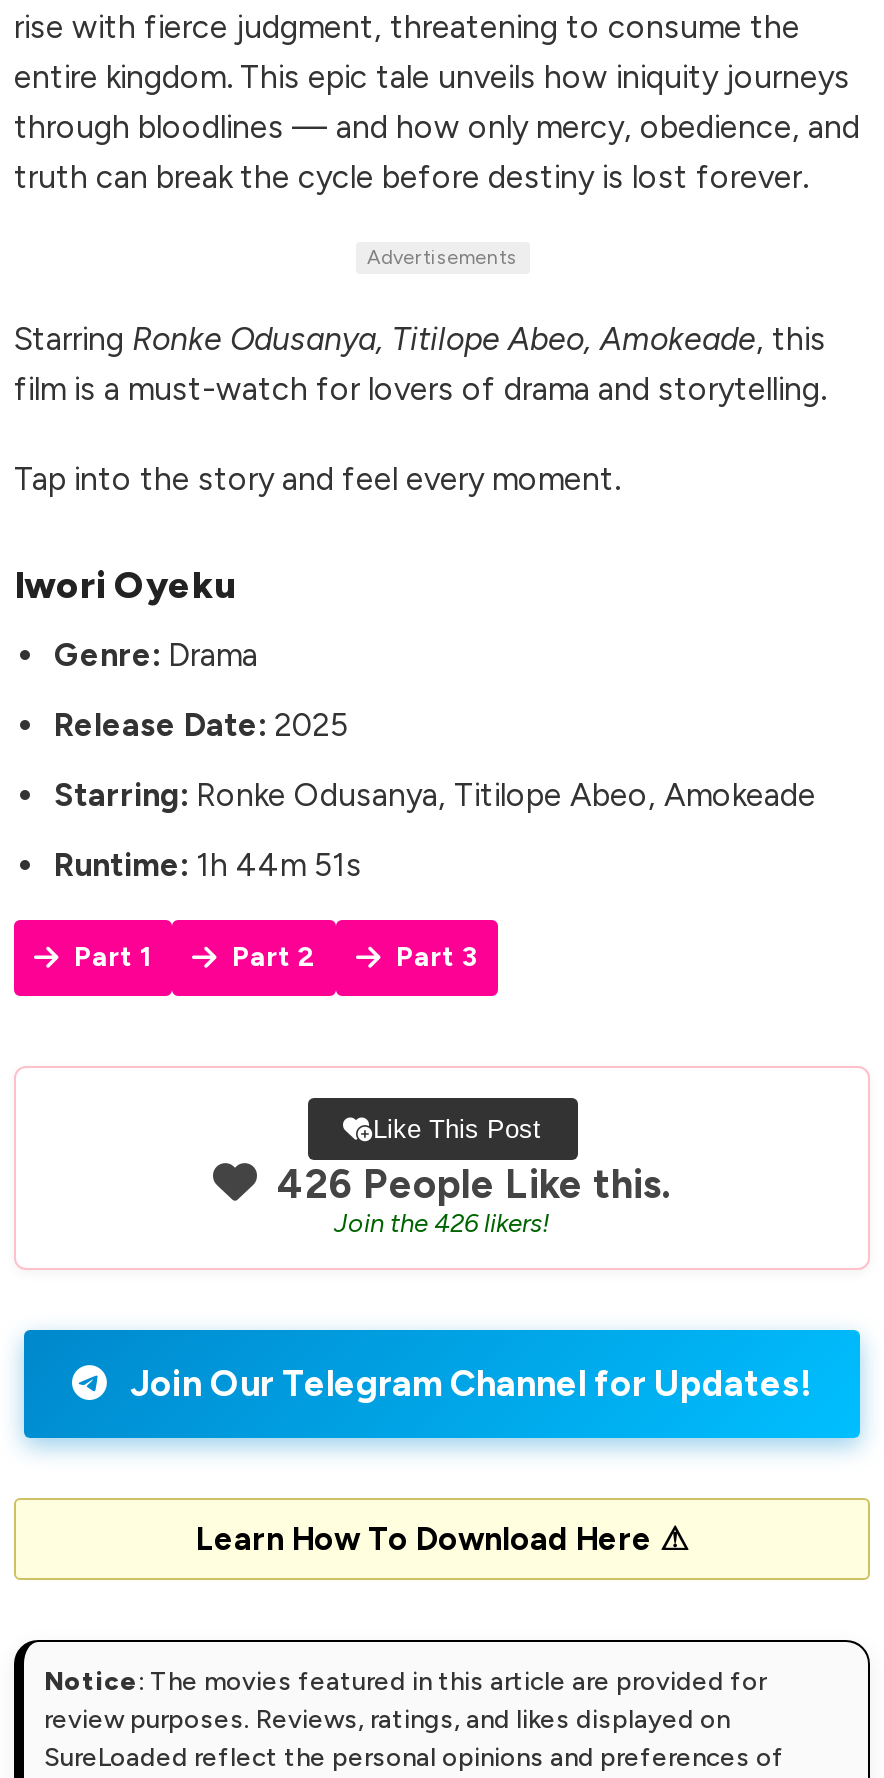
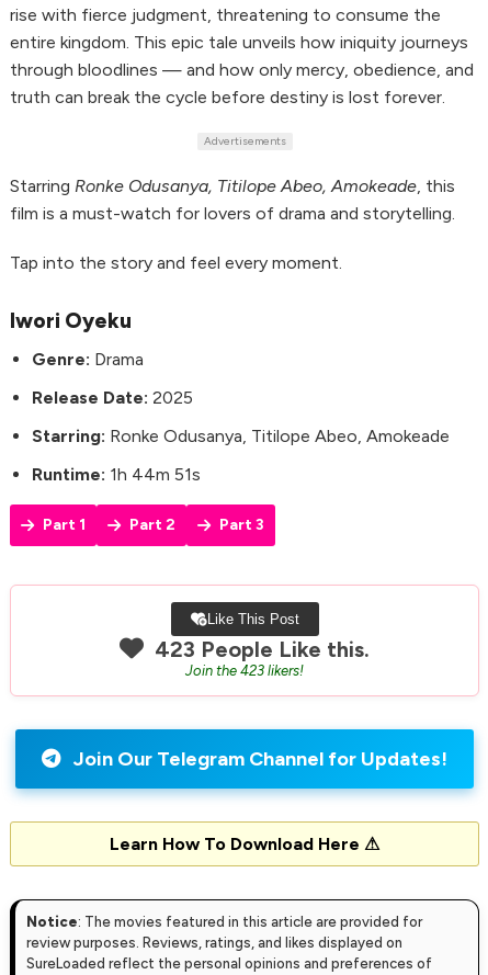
- 426 People Like this.
+ 423 People Like this.

- Join the 426 likers!
+ Join the 423 likers!
